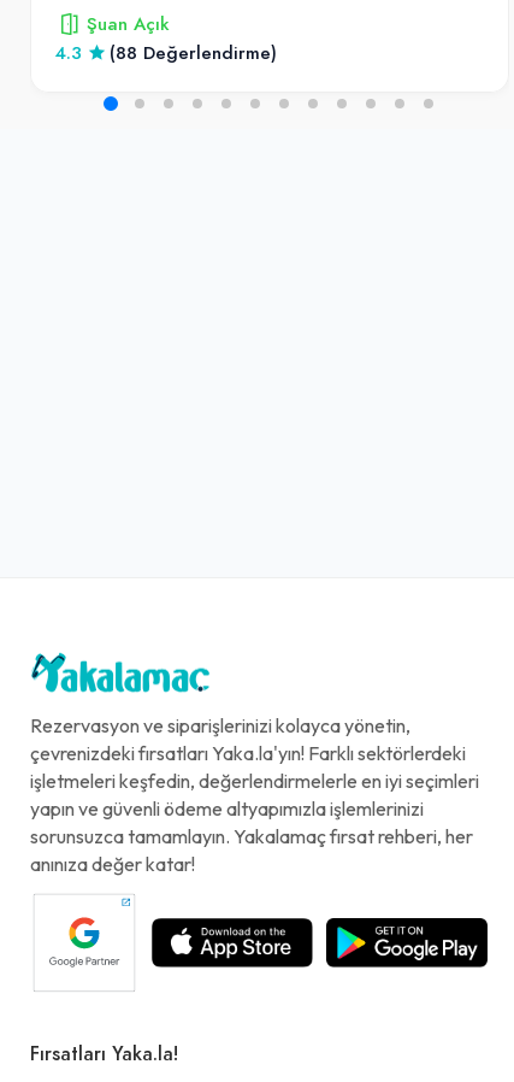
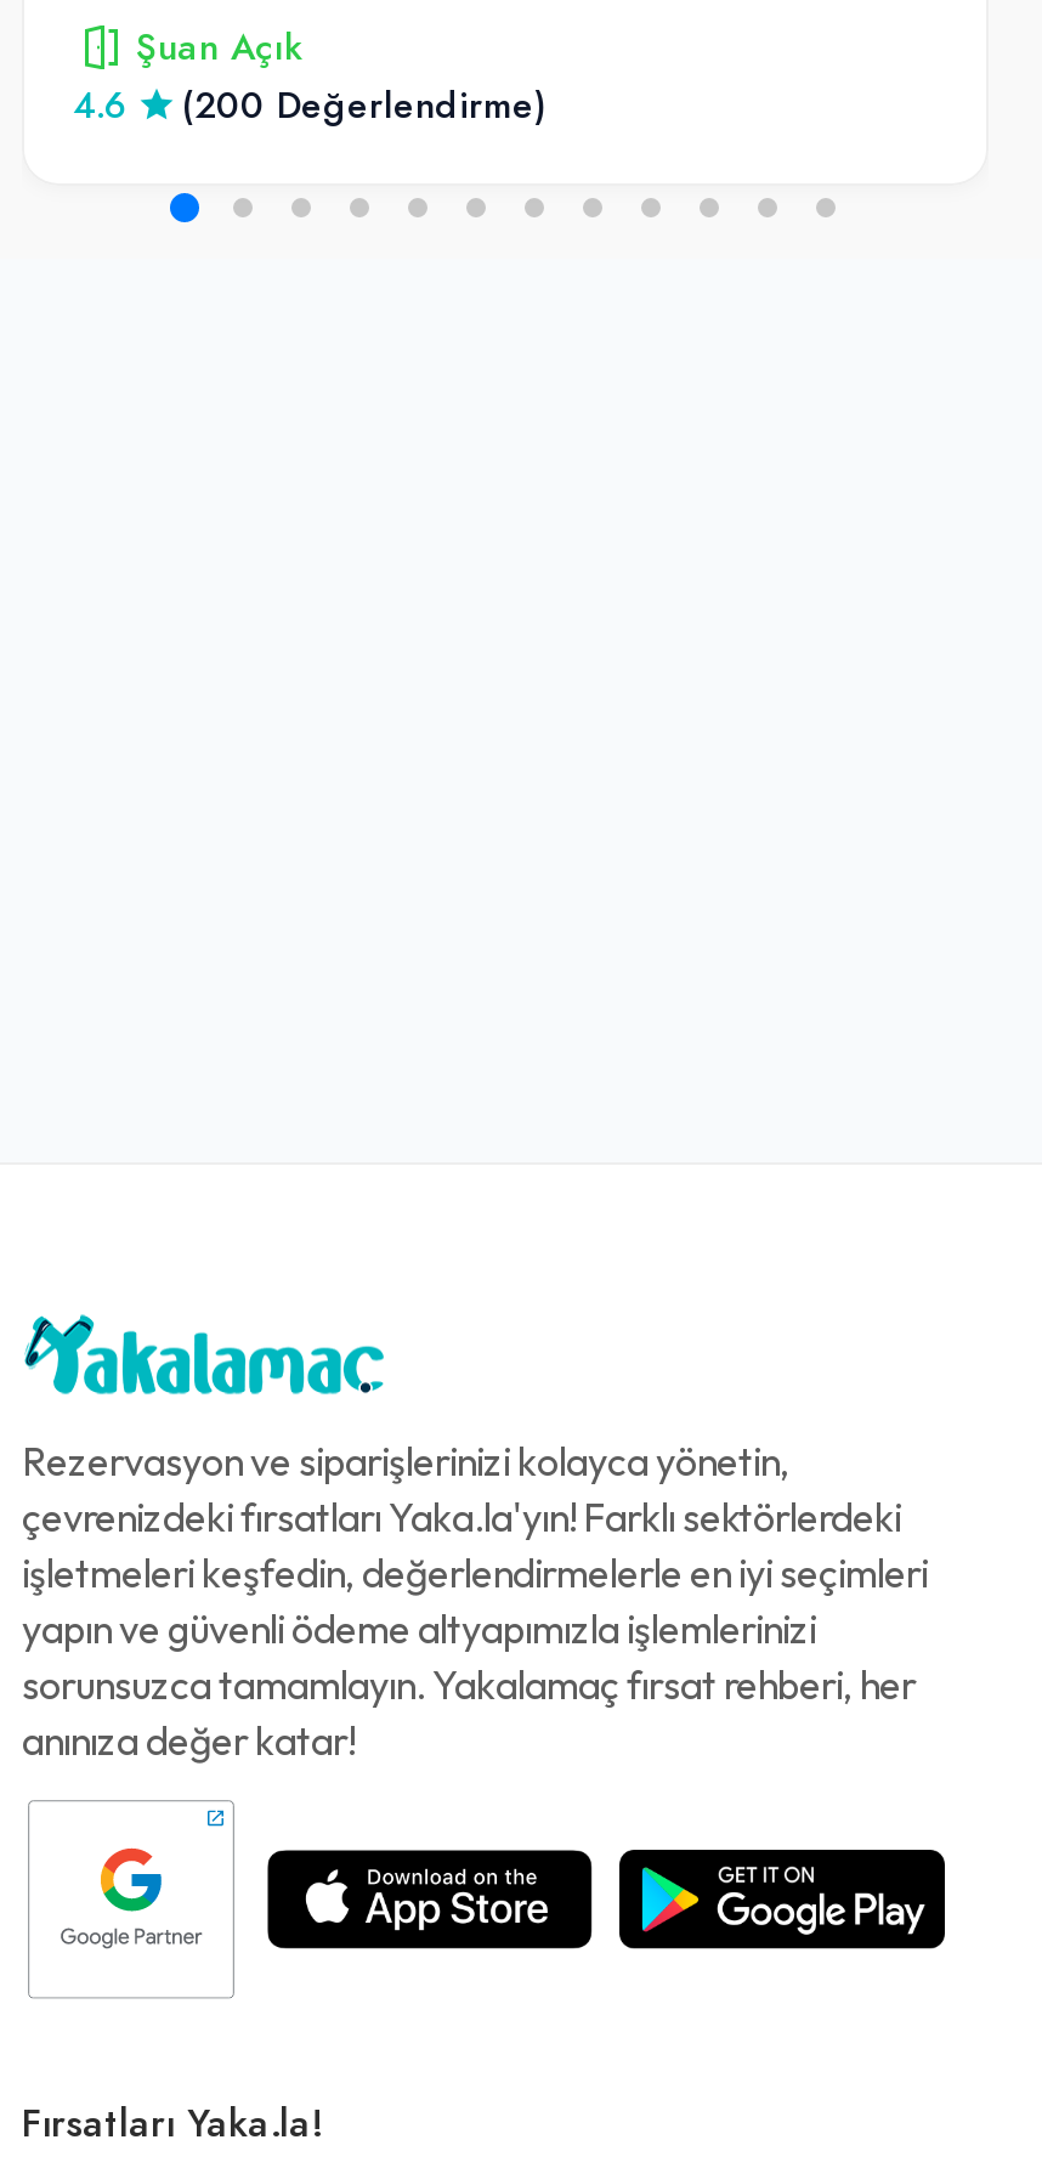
- 4.3
+ 4.6

- (88 Değerlendirme)
+ (200 Değerlendirme)
